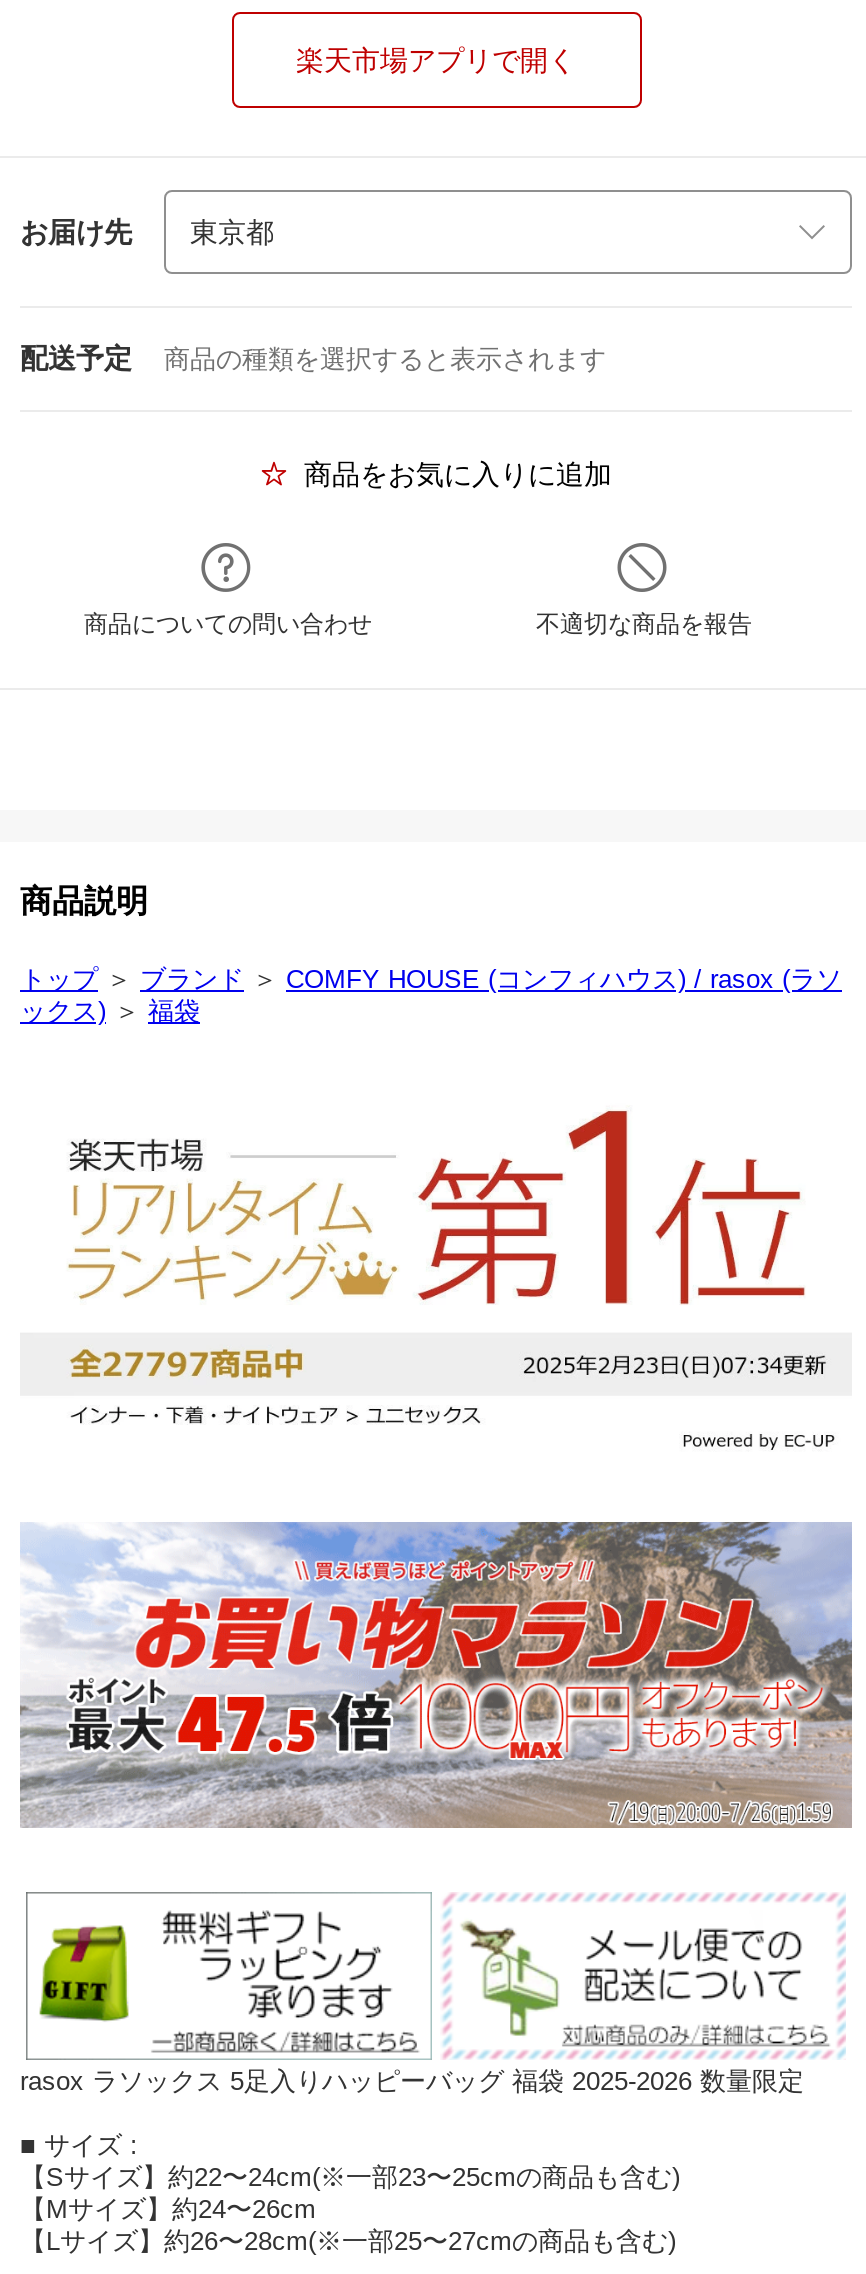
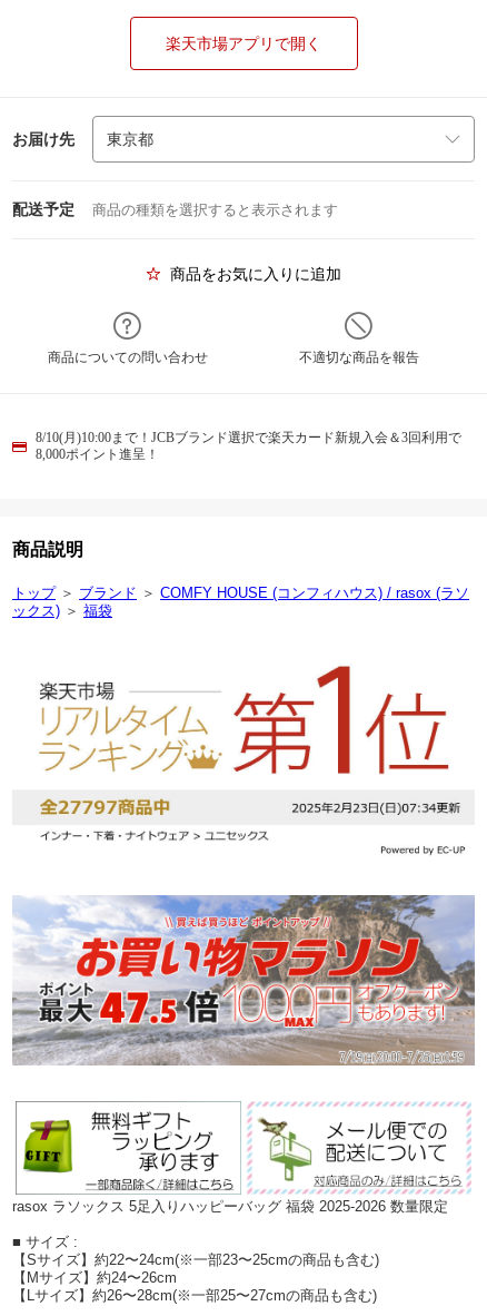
+ 8/10(月)10:00まで！JCBブランド選択で楽天カード新規入会＆3回利用で
+ 8,000ポイント進呈！
